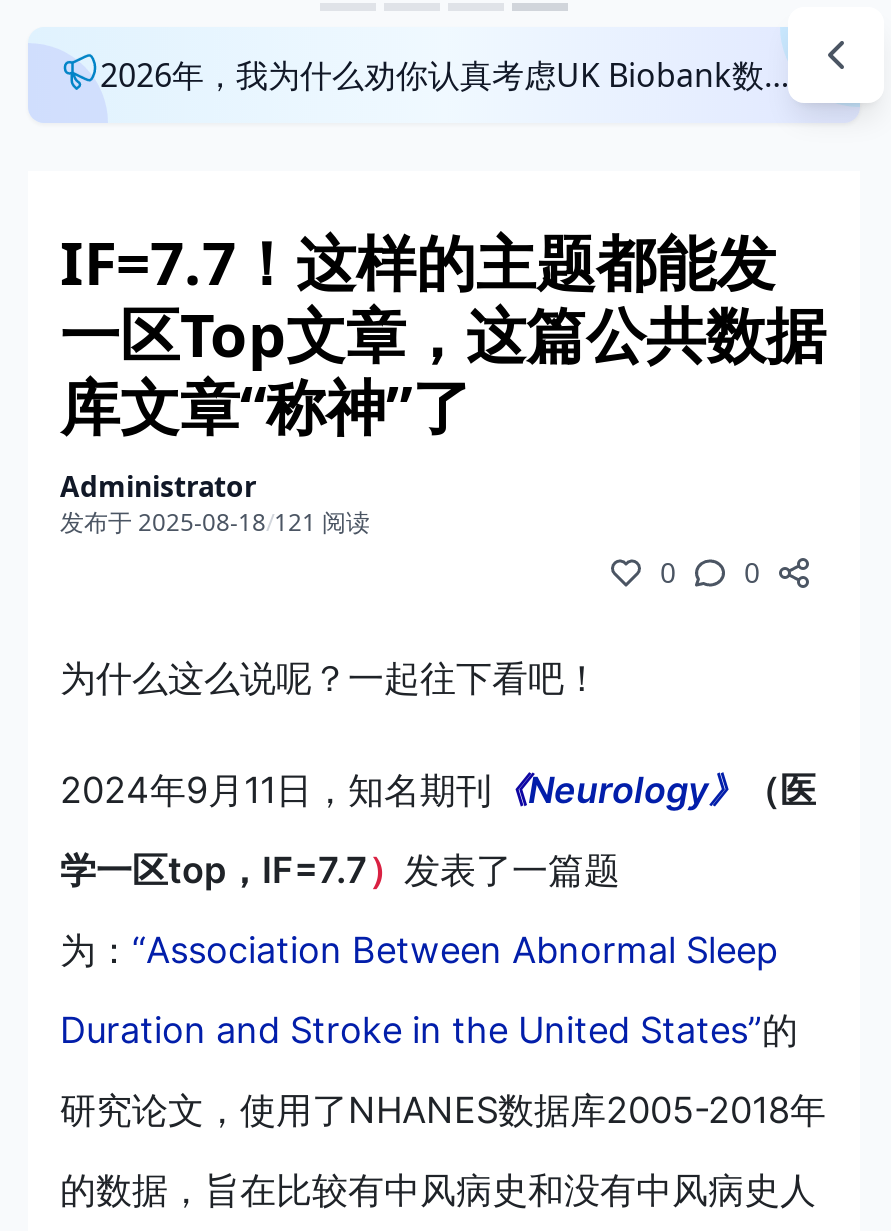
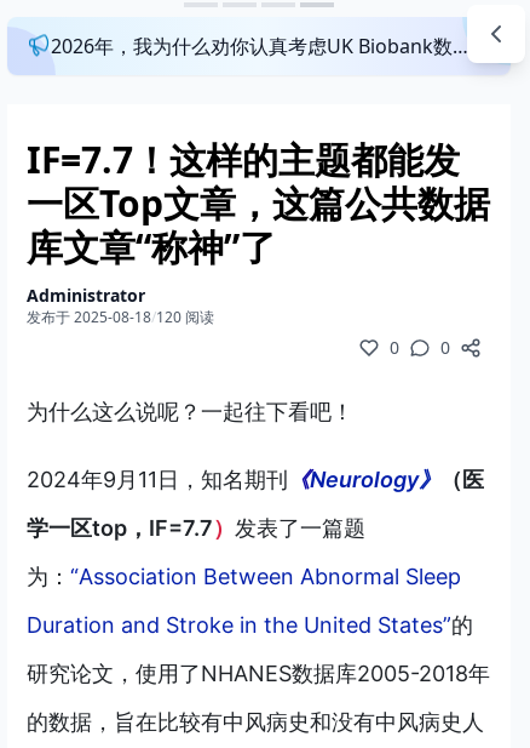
- 发布于 2025-08-18 / 121 阅读
+ 发布于 2025-08-18 / 120 阅读
